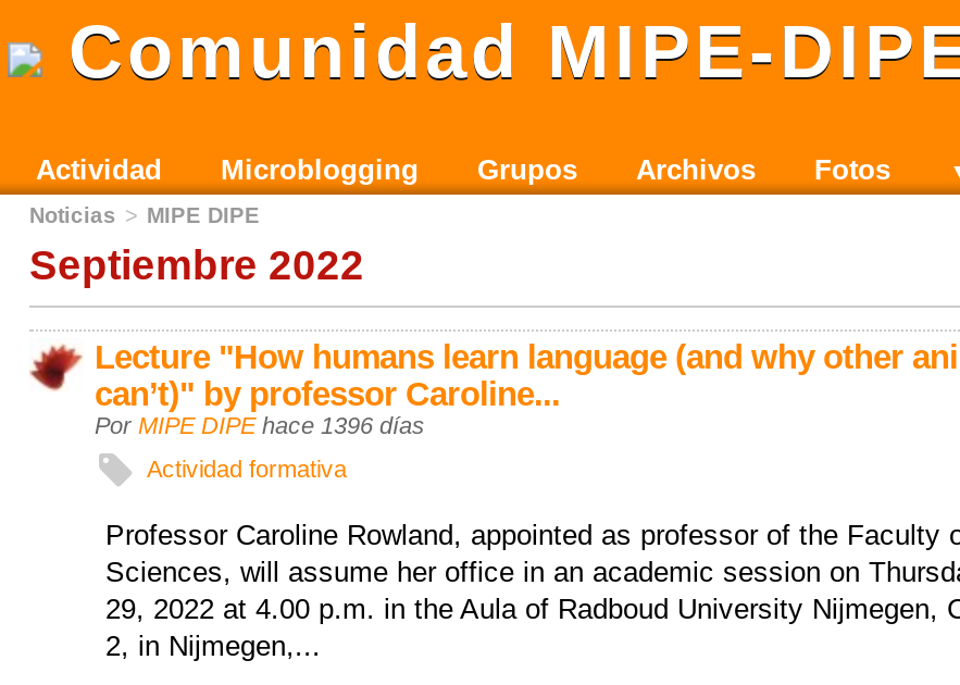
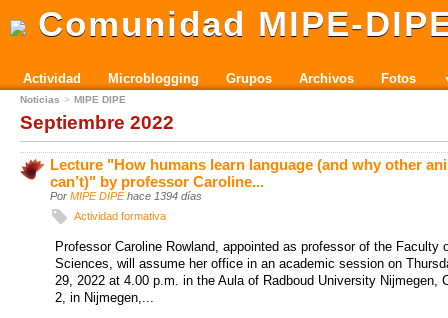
- Por MIPE DIPE hace 1396 días
+ Por MIPE DIPE hace 1394 días
